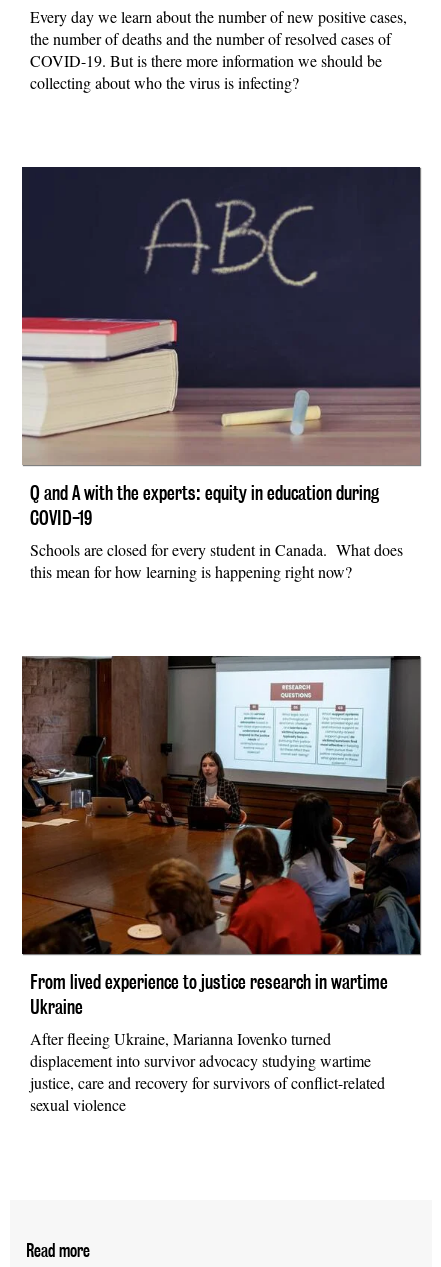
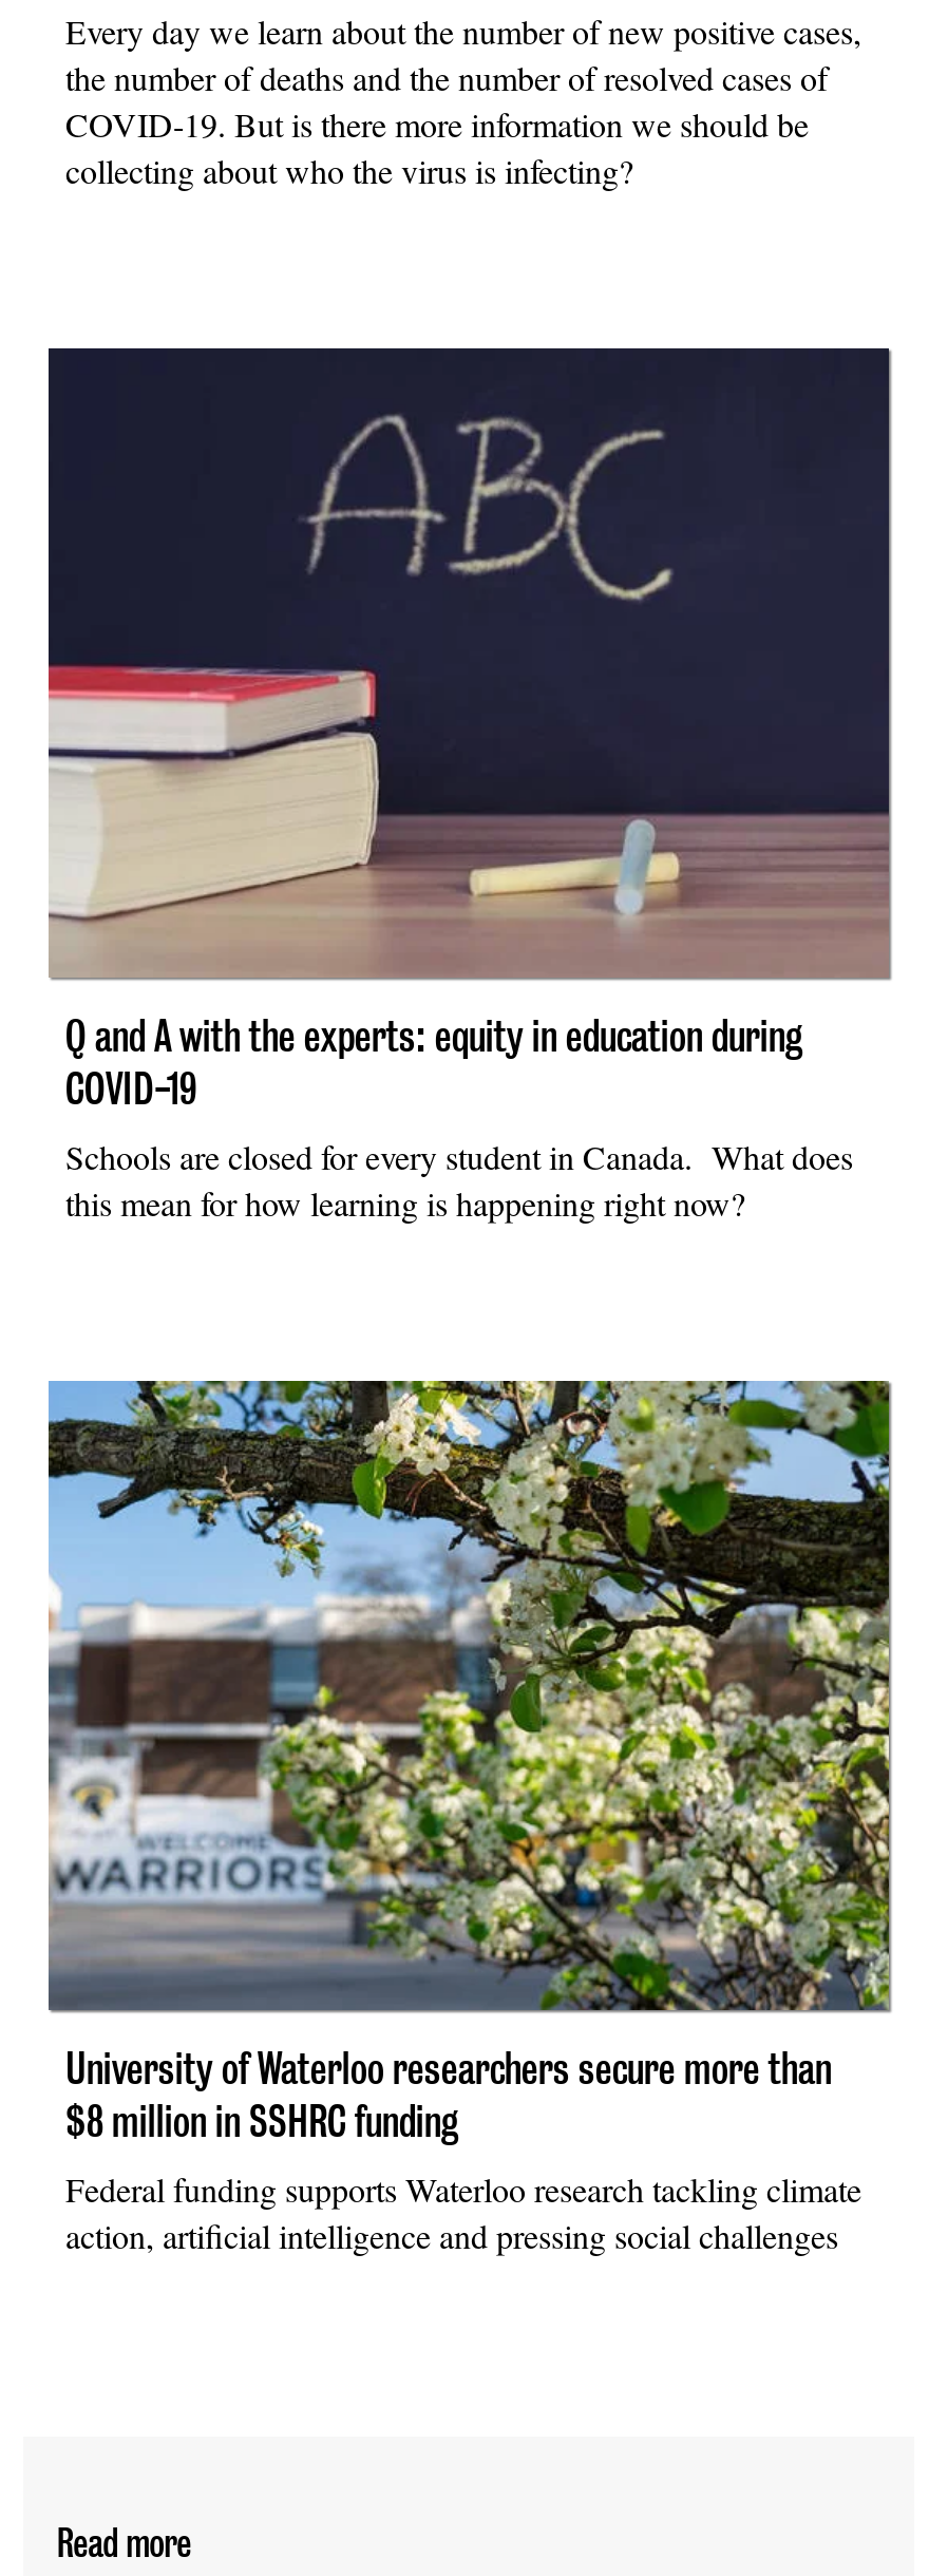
- [image]
- From lived experience to justice research in wartime
- Ukraine
- After fleeing Ukraine, Marianna Iovenko turned
- displacement into survivor advocacy studying wartime
- justice, care and recovery for survivors of conflict-related
- sexual violence
+ [image]
+ University of Waterloo researchers secure more than
+ $8 million in SSHRC funding
+ Federal funding supports Waterloo research tackling climate
+ action, artificial intelligence and pressing social challenges
